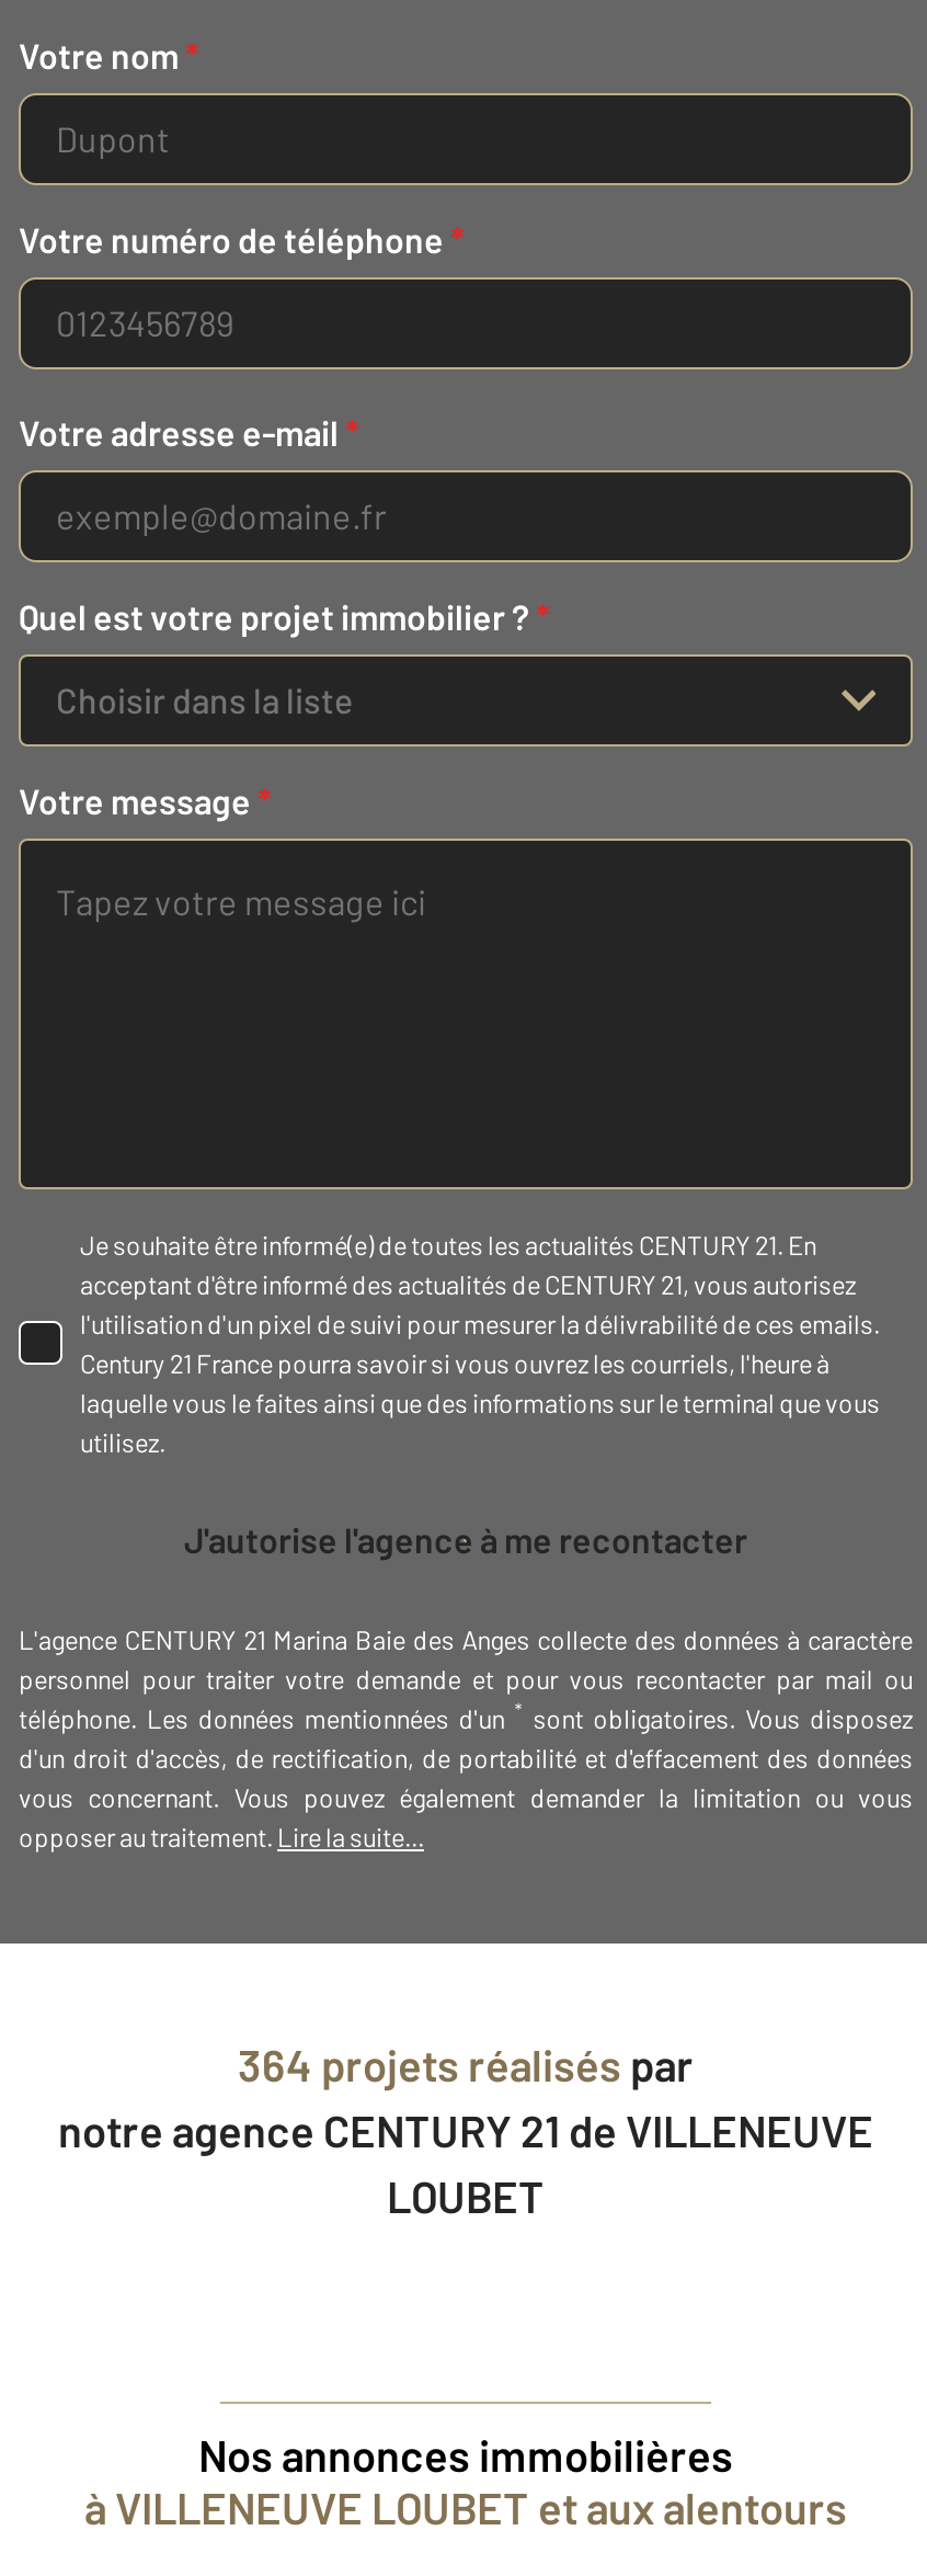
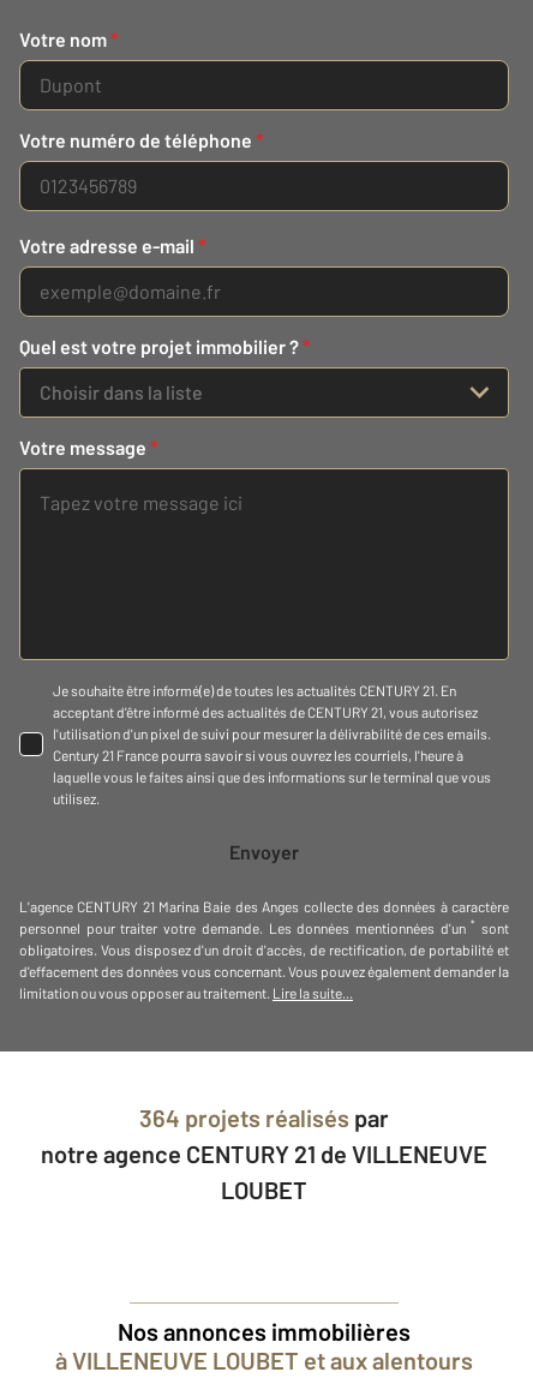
- J'autorise l'agence à me recontacter
+ Envoyer

- personnel pour traiter votre demande et pour vous recontacter par mail ou
- téléphone. Les données mentionnées d'un * sont obligatoires. Vous disposez
- d'un droit d'accès, de rectification, de portabilité et d'effacement des données
- vous concernant. Vous pouvez également demander la limitation ou vous
- opposer au traitement. Lire la suite...
+ personnel pour traiter votre demande. Les données mentionnées d'un * sont
+ obligatoires. Vous disposez d'un droit d'accès, de rectification, de portabilité et
+ d'effacement des données vous concernant. Vous pouvez également demander la
+ limitation ou vous opposer au traitement. Lire la suite...
